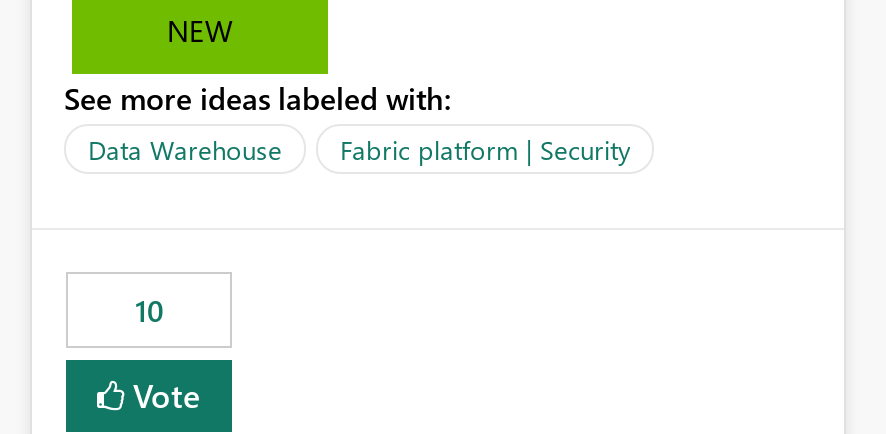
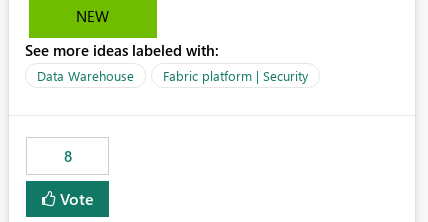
- 10
+ 8
